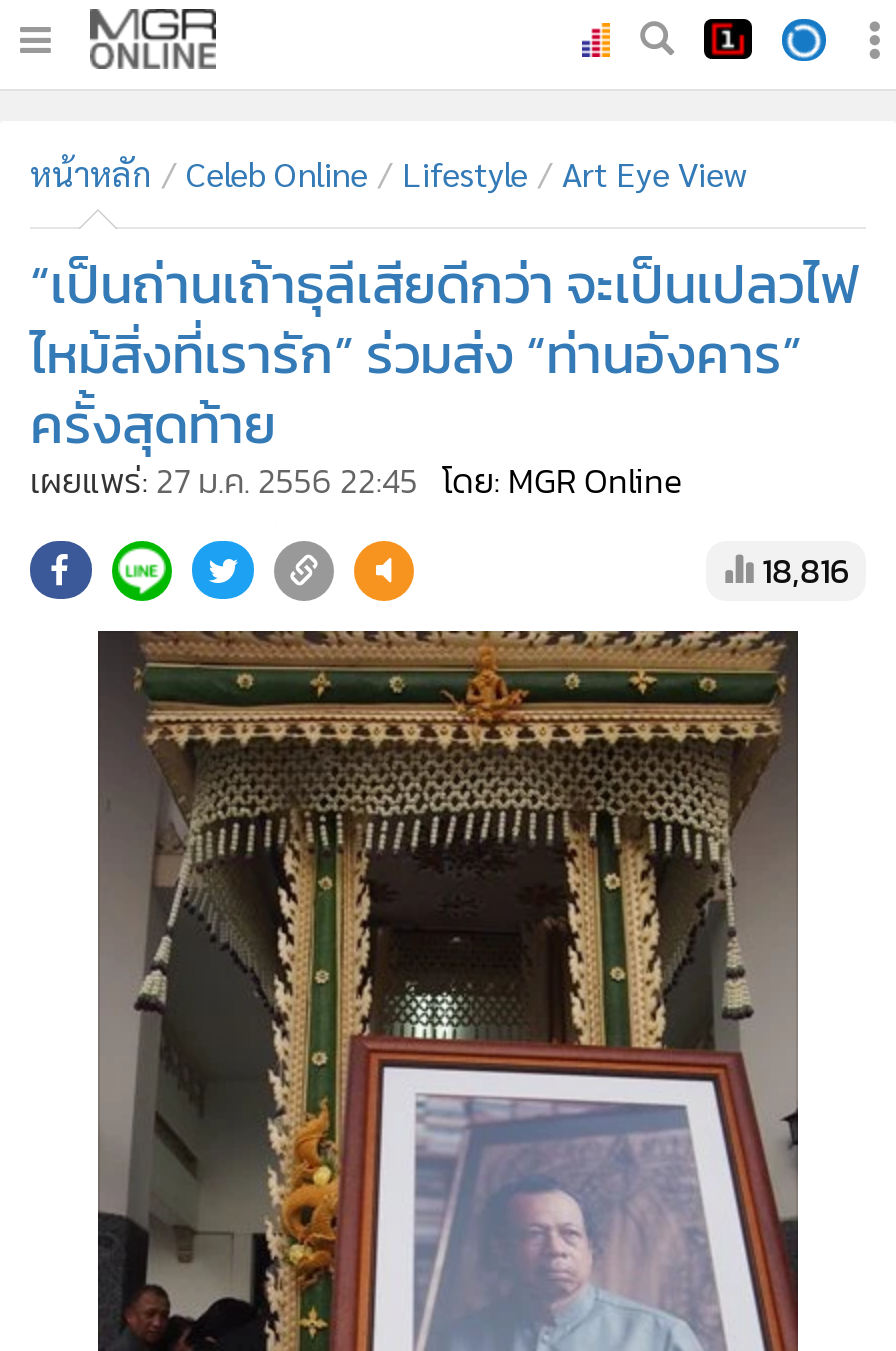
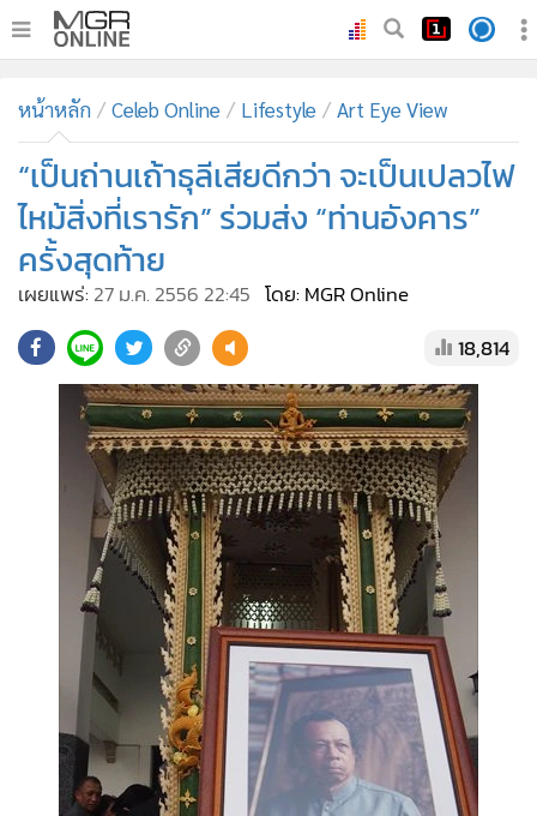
- 18,816
+ 18,814
